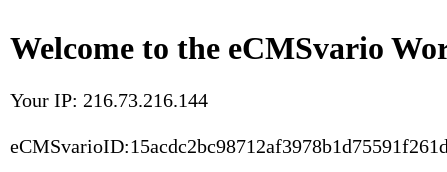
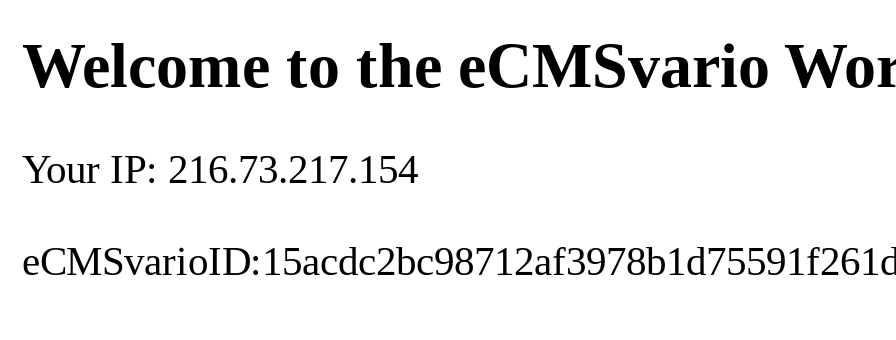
- Your IP: 216.73.216.144
+ Your IP: 216.73.217.154
